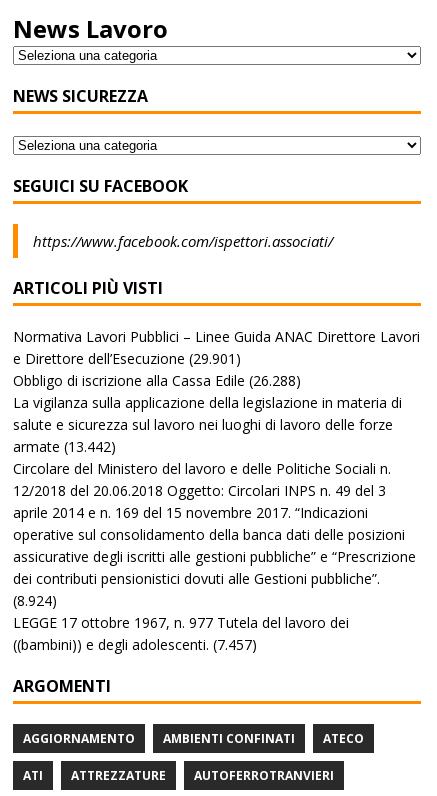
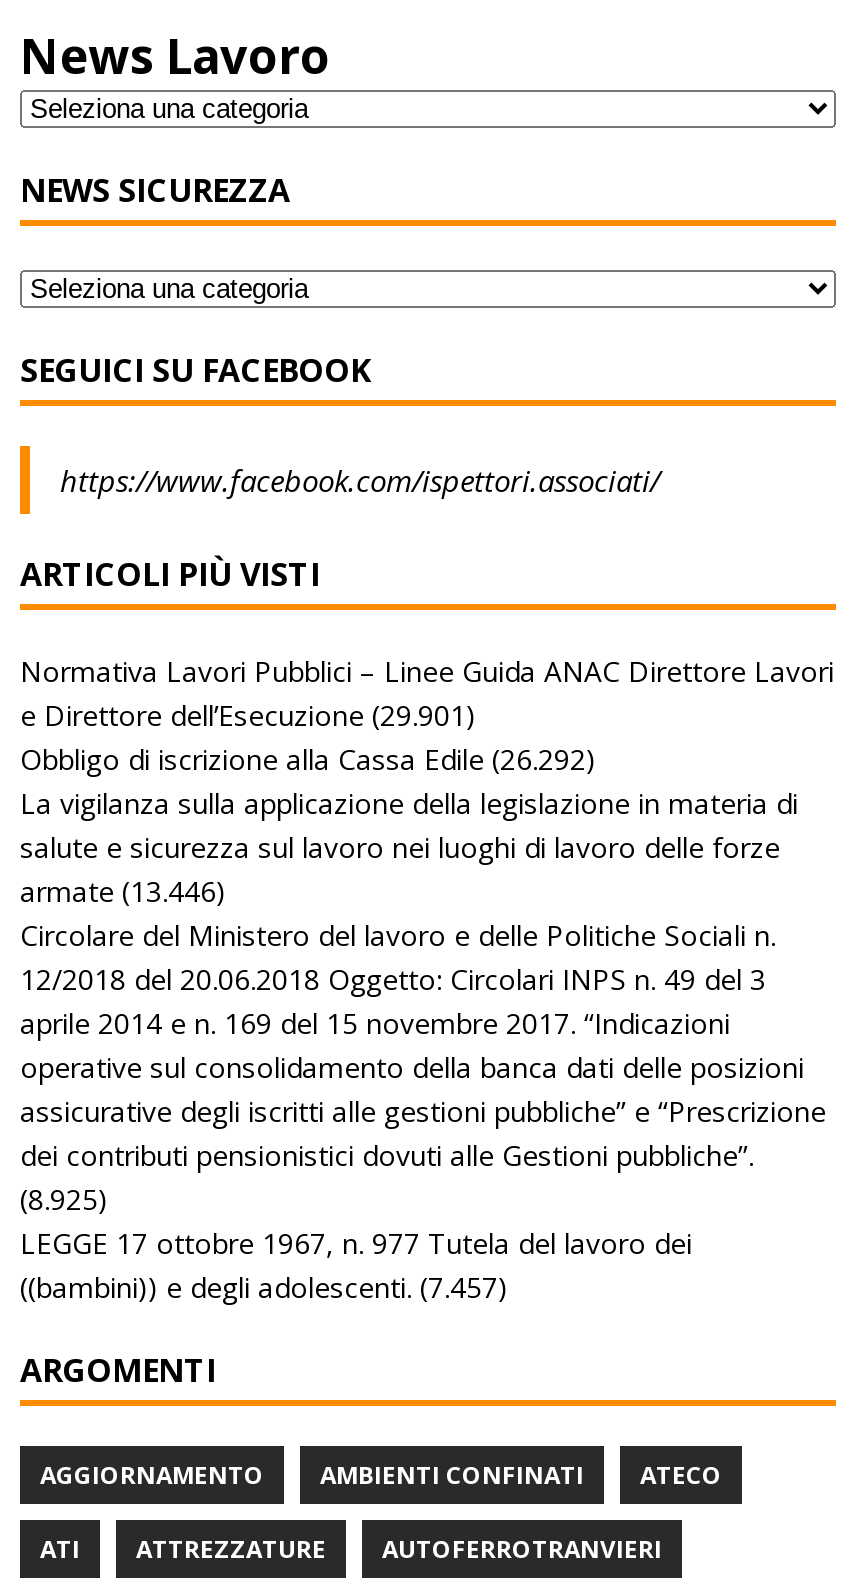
- Obbligo di iscrizione alla Cassa Edile (26.288)
+ Obbligo di iscrizione alla Cassa Edile (26.292)

- armate (13.442)
+ armate (13.446)

- (8.924)
+ (8.925)
